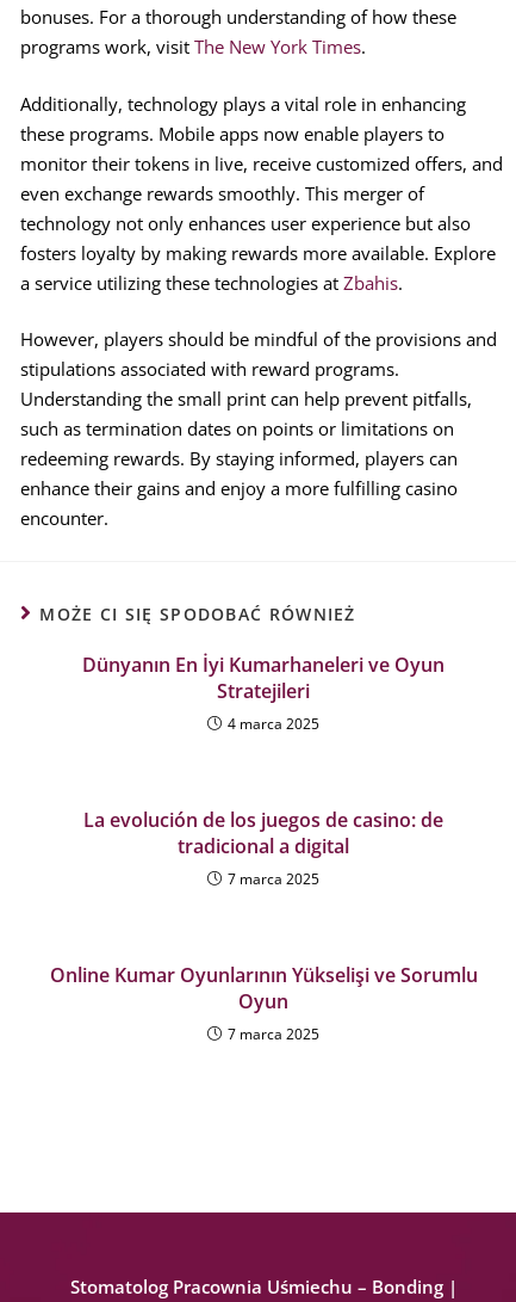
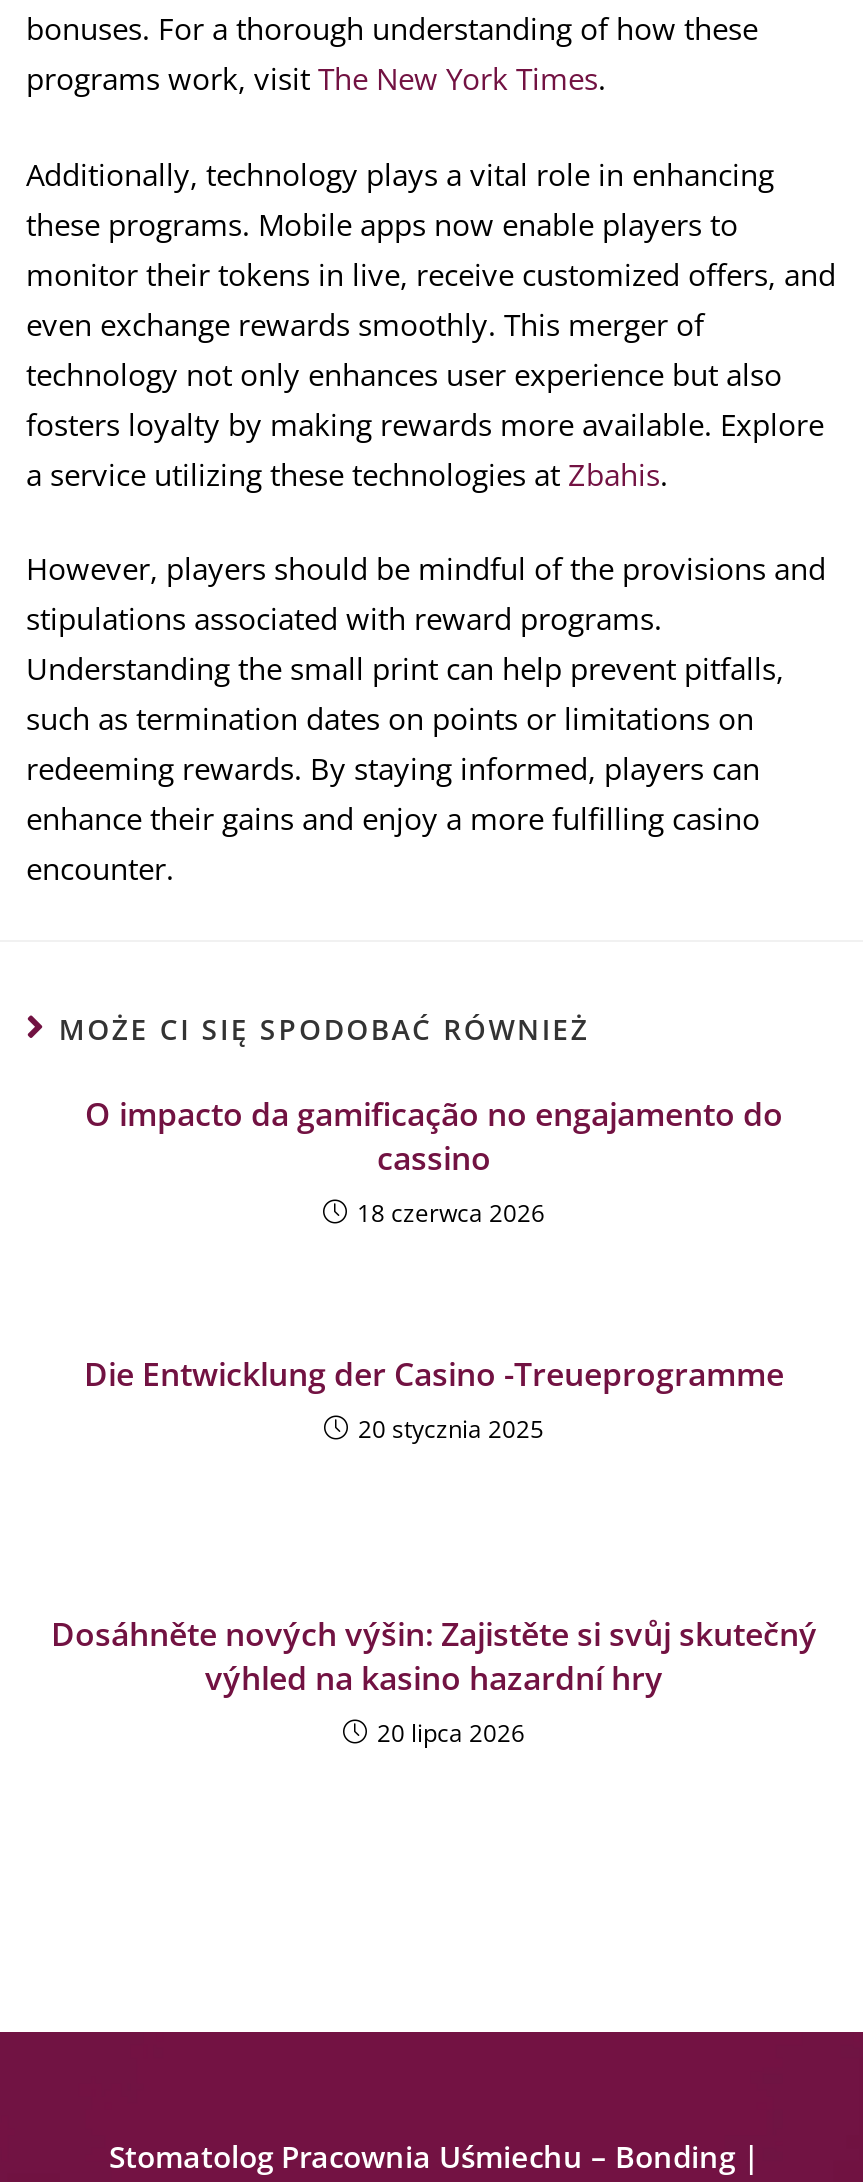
- Dünyanın En İyi Kumarhaneleri ve Oyun
- Stratejileri
- 4 marca 2025
+ O impacto da gamificação no engajamento do
+ cassino
+ 18 czerwca 2026

- La evolución de los juegos de casino: de
- tradicional a digital
- 7 marca 2025
+ Die Entwicklung der Casino -Treueprogramme
+ 20 stycznia 2025

- Online Kumar Oyunlarının Yükselişi ve Sorumlu
- Oyun
- 7 marca 2025
+ Dosáhněte nových výšin: Zajistěte si svůj skutečný
+ výhled na kasino hazardní hry
+ 20 lipca 2026
